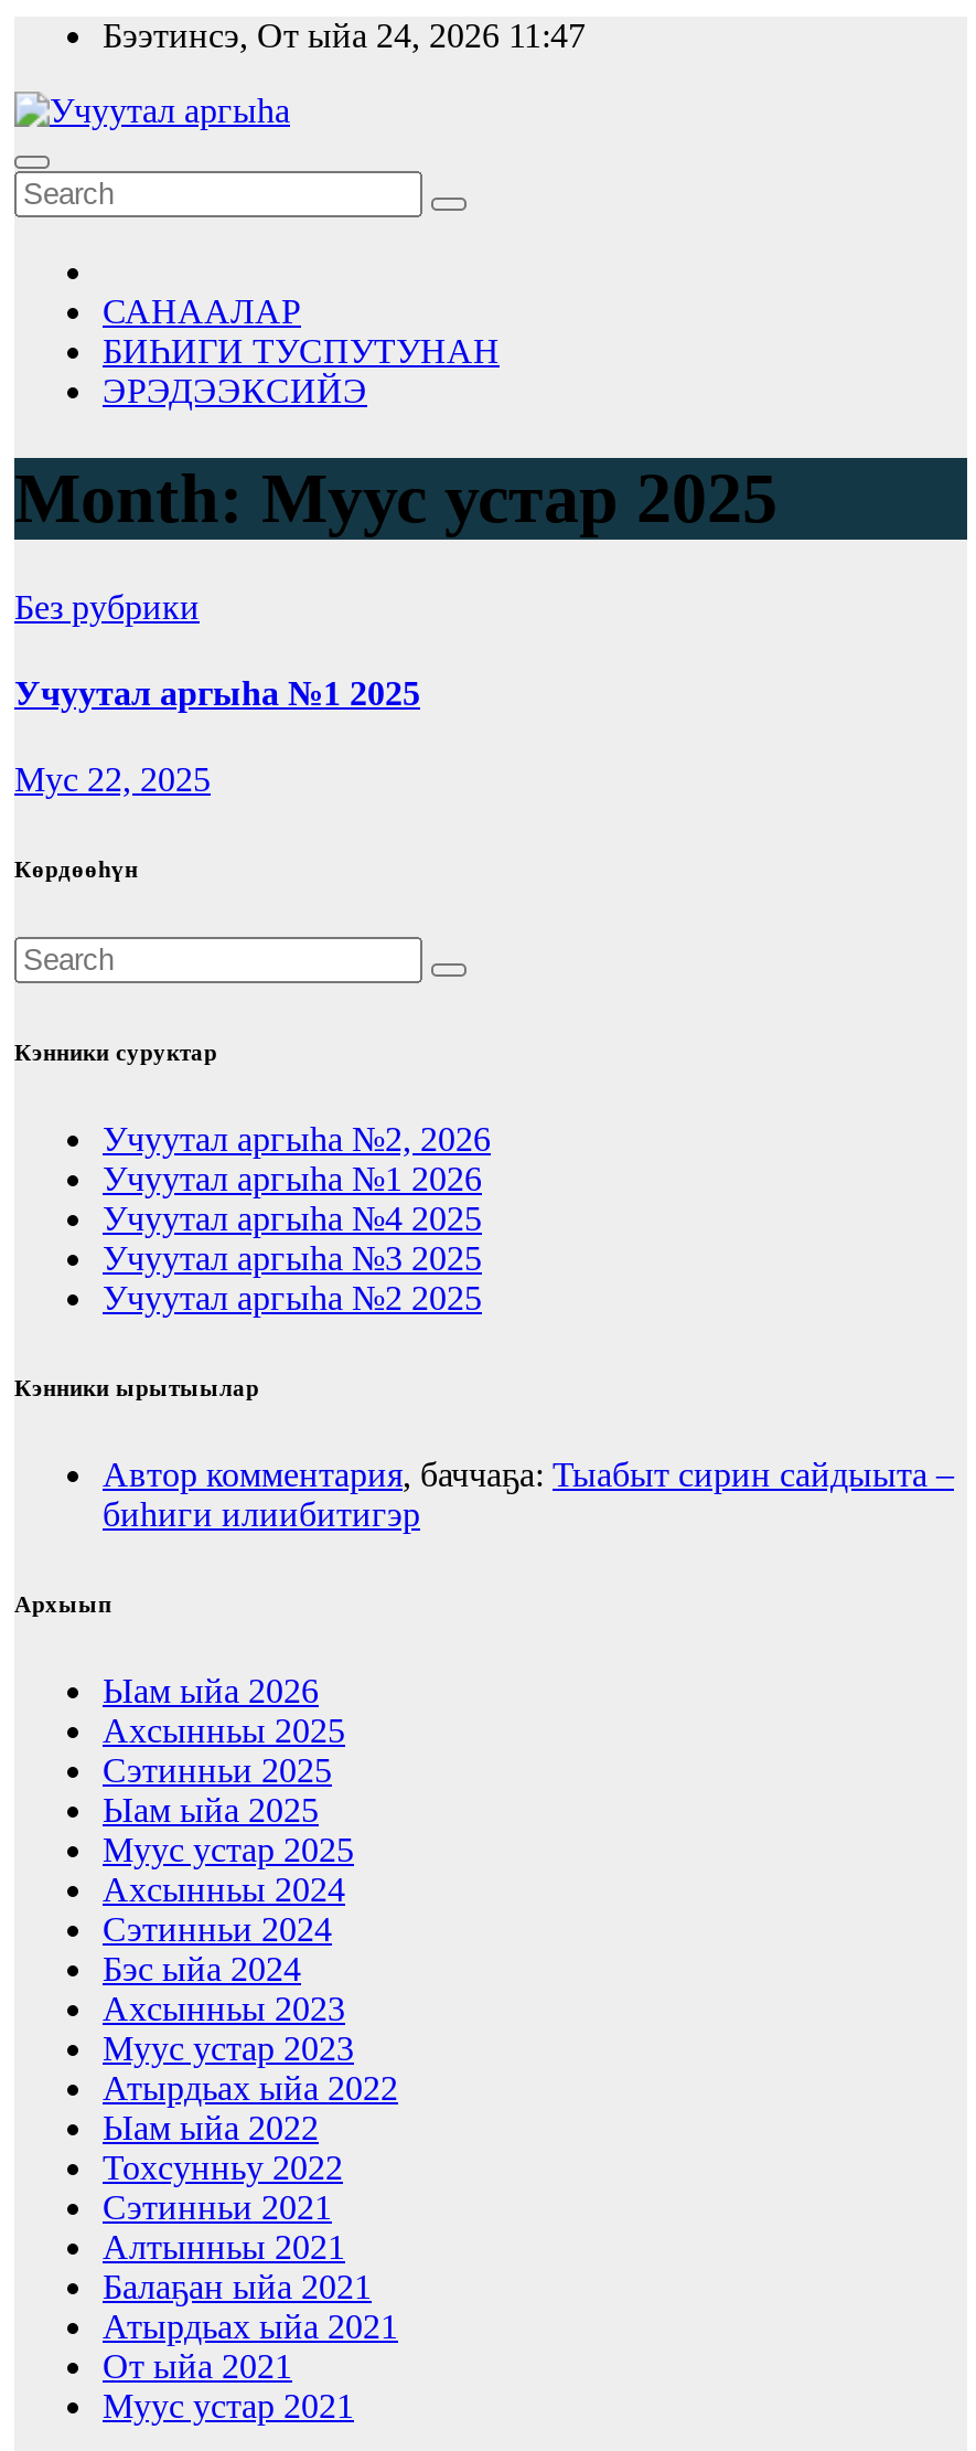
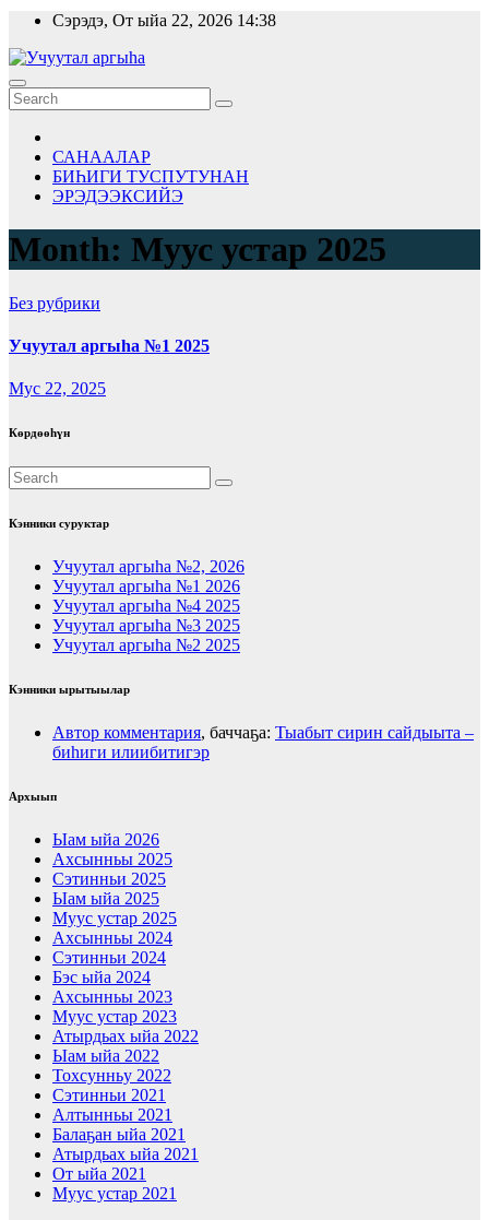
- Бээтинсэ, От ыйа 24, 2026 11:47
+ Сэрэдэ, От ыйа 22, 2026 14:38
